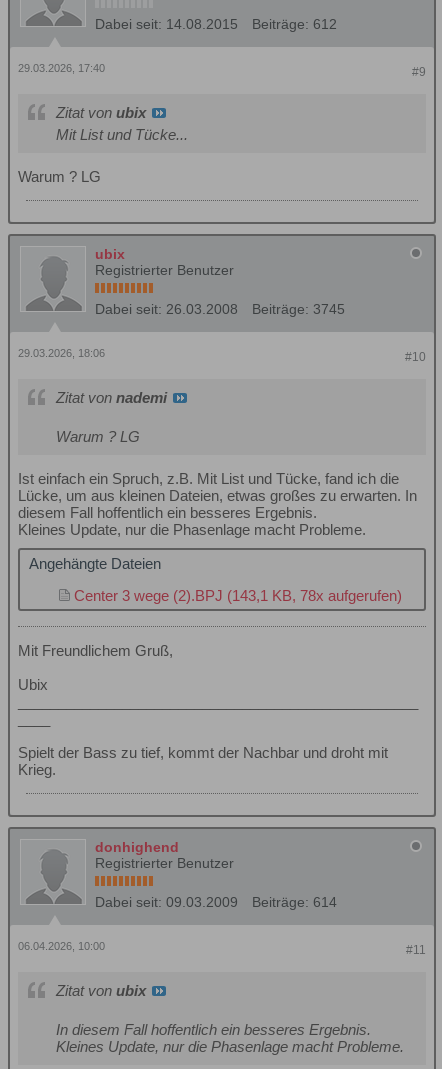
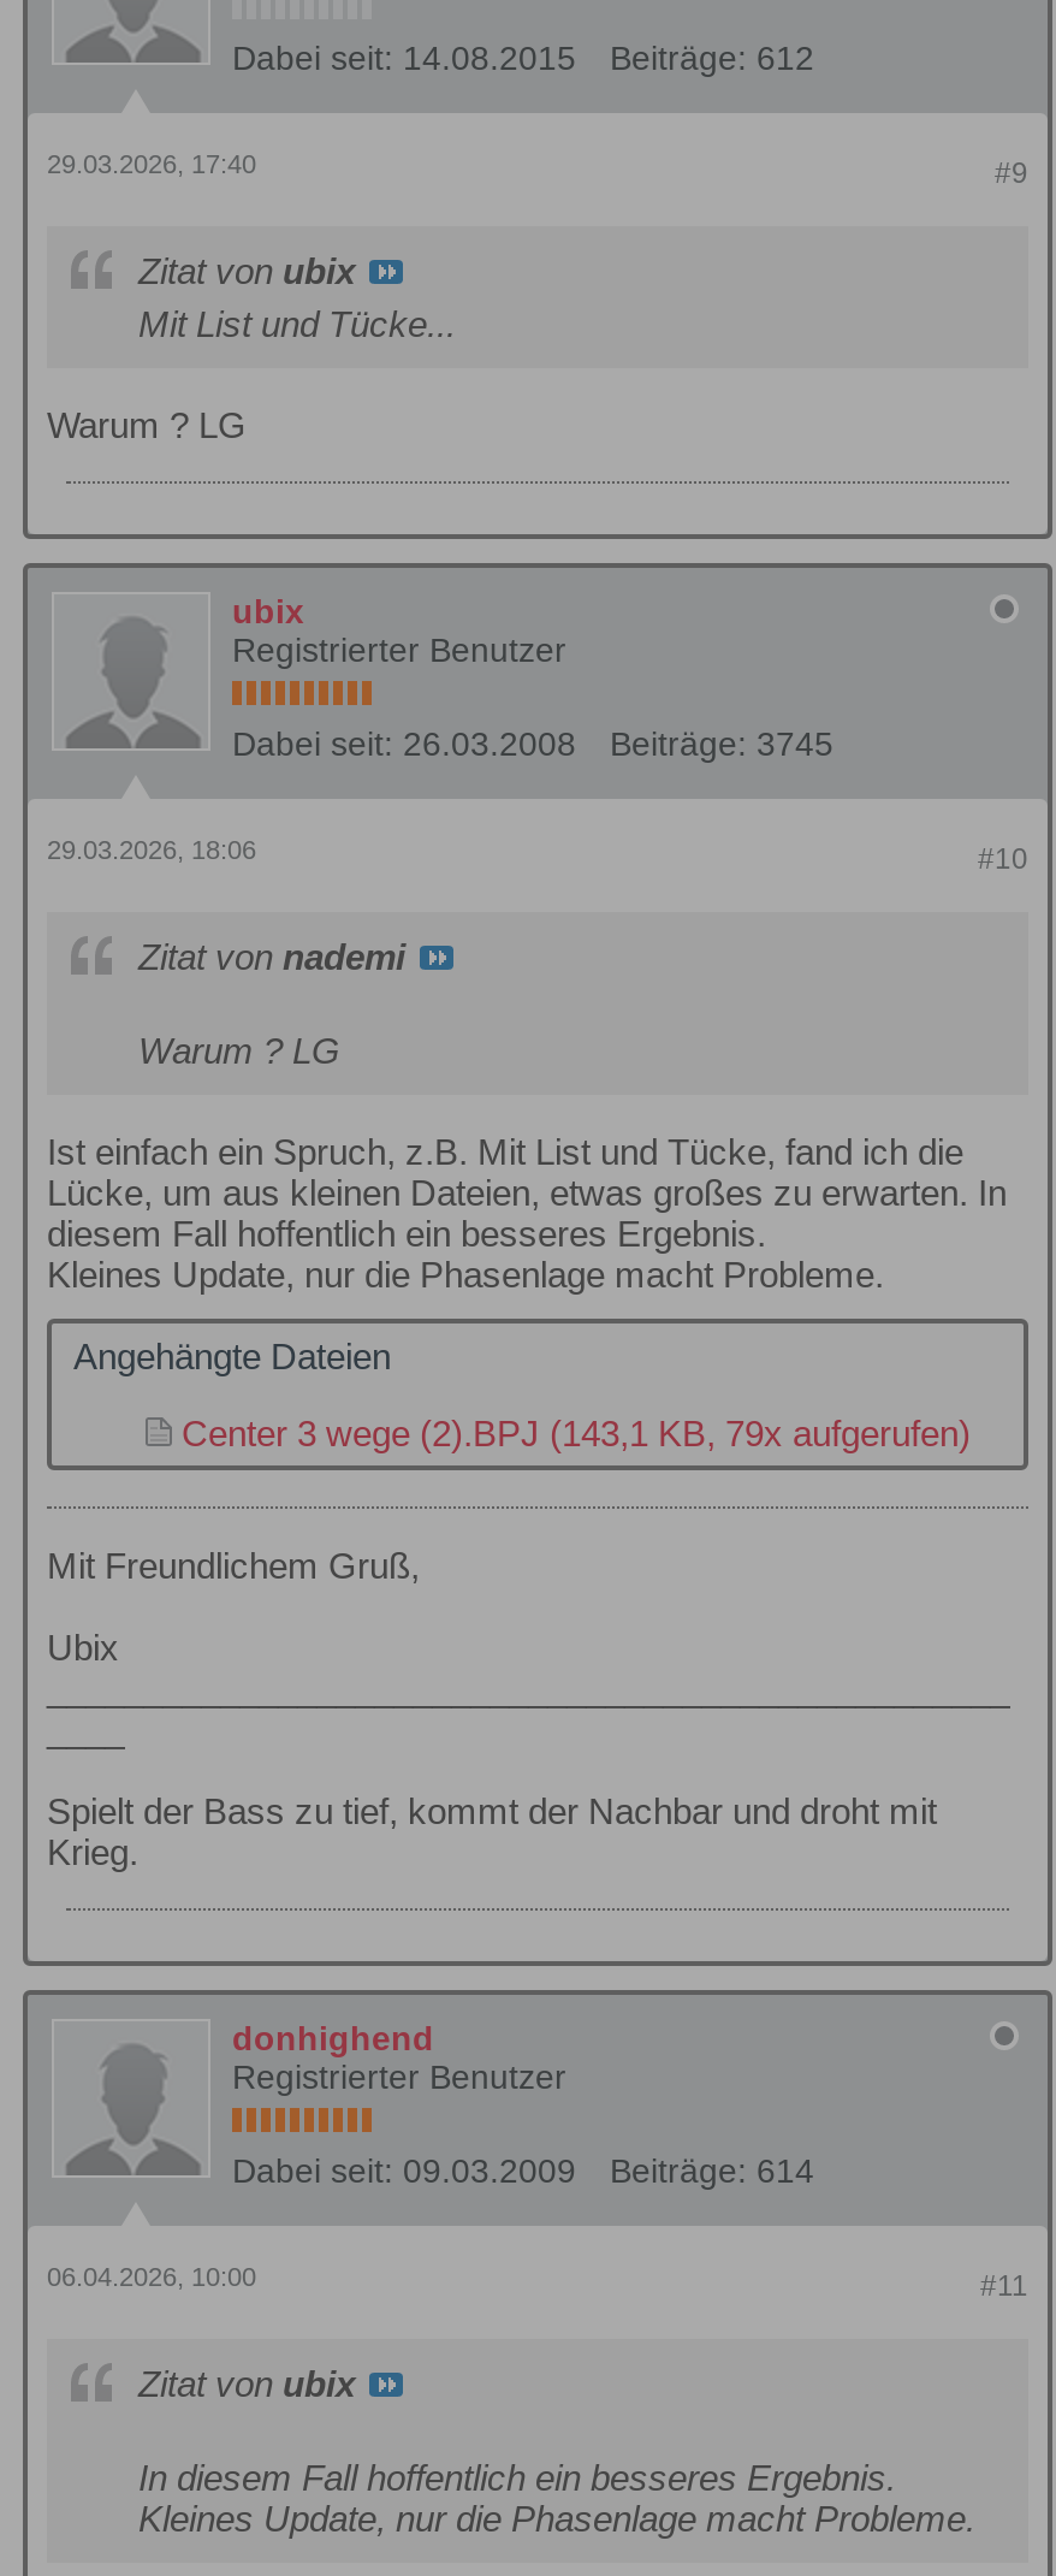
- Center 3 wege (2).BPJ (143,1 KB, 78x aufgerufen)
+ Center 3 wege (2).BPJ (143,1 KB, 79x aufgerufen)
